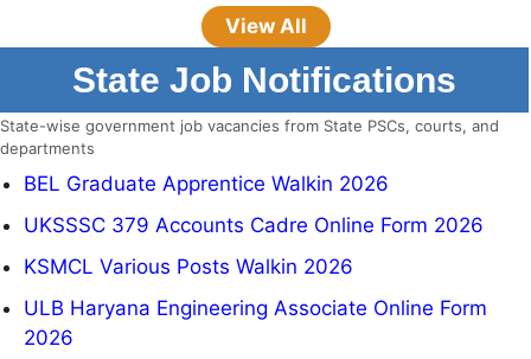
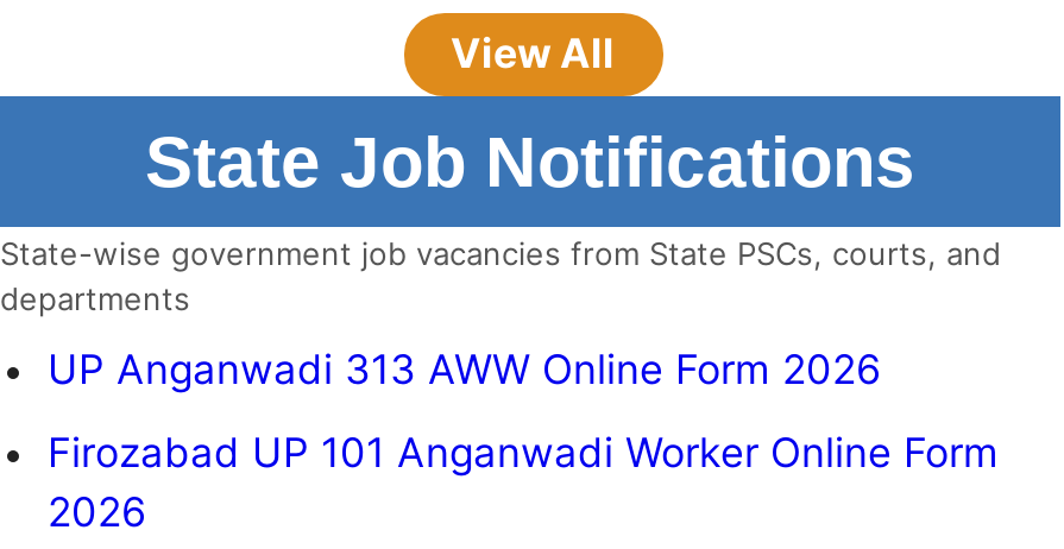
- BEL Graduate Apprentice Walkin 2026
- UKSSSC 379 Accounts Cadre Online Form 2026
- KSMCL Various Posts Walkin 2026
- ULB Haryana Engineering Associate Online Form
+ UP Anganwadi 313 AWW Online Form 2026
+ Firozabad UP 101 Anganwadi Worker Online Form
